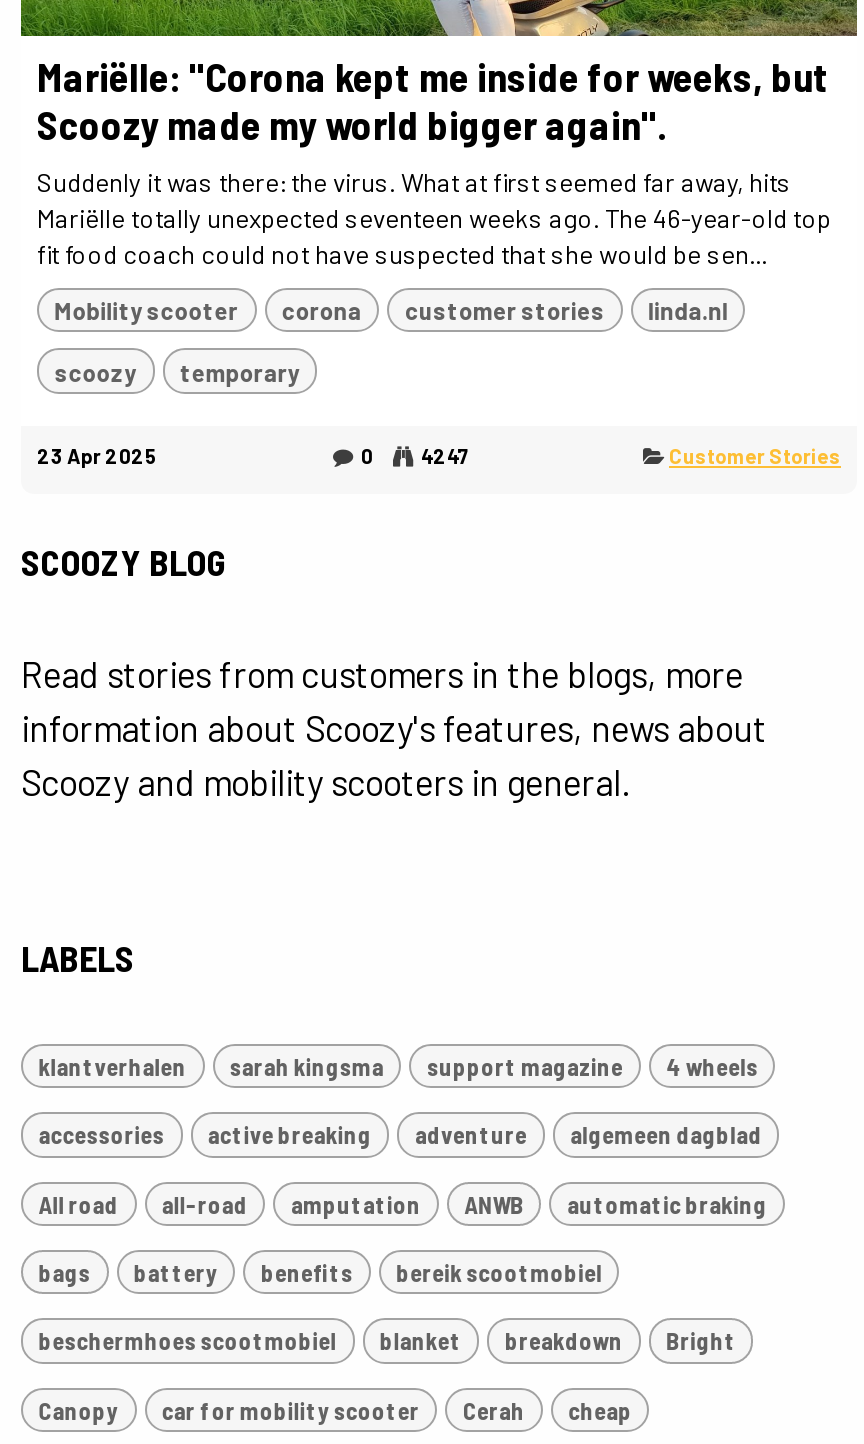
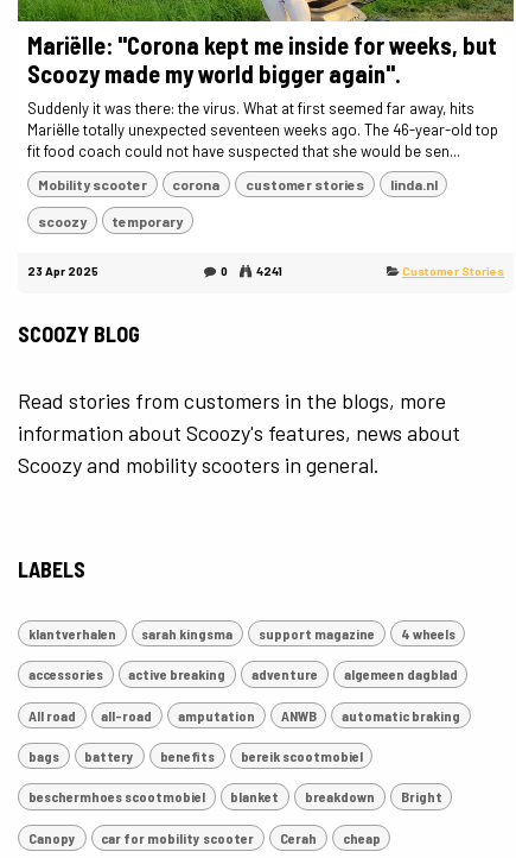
- 0 4247
+ 0 4241
